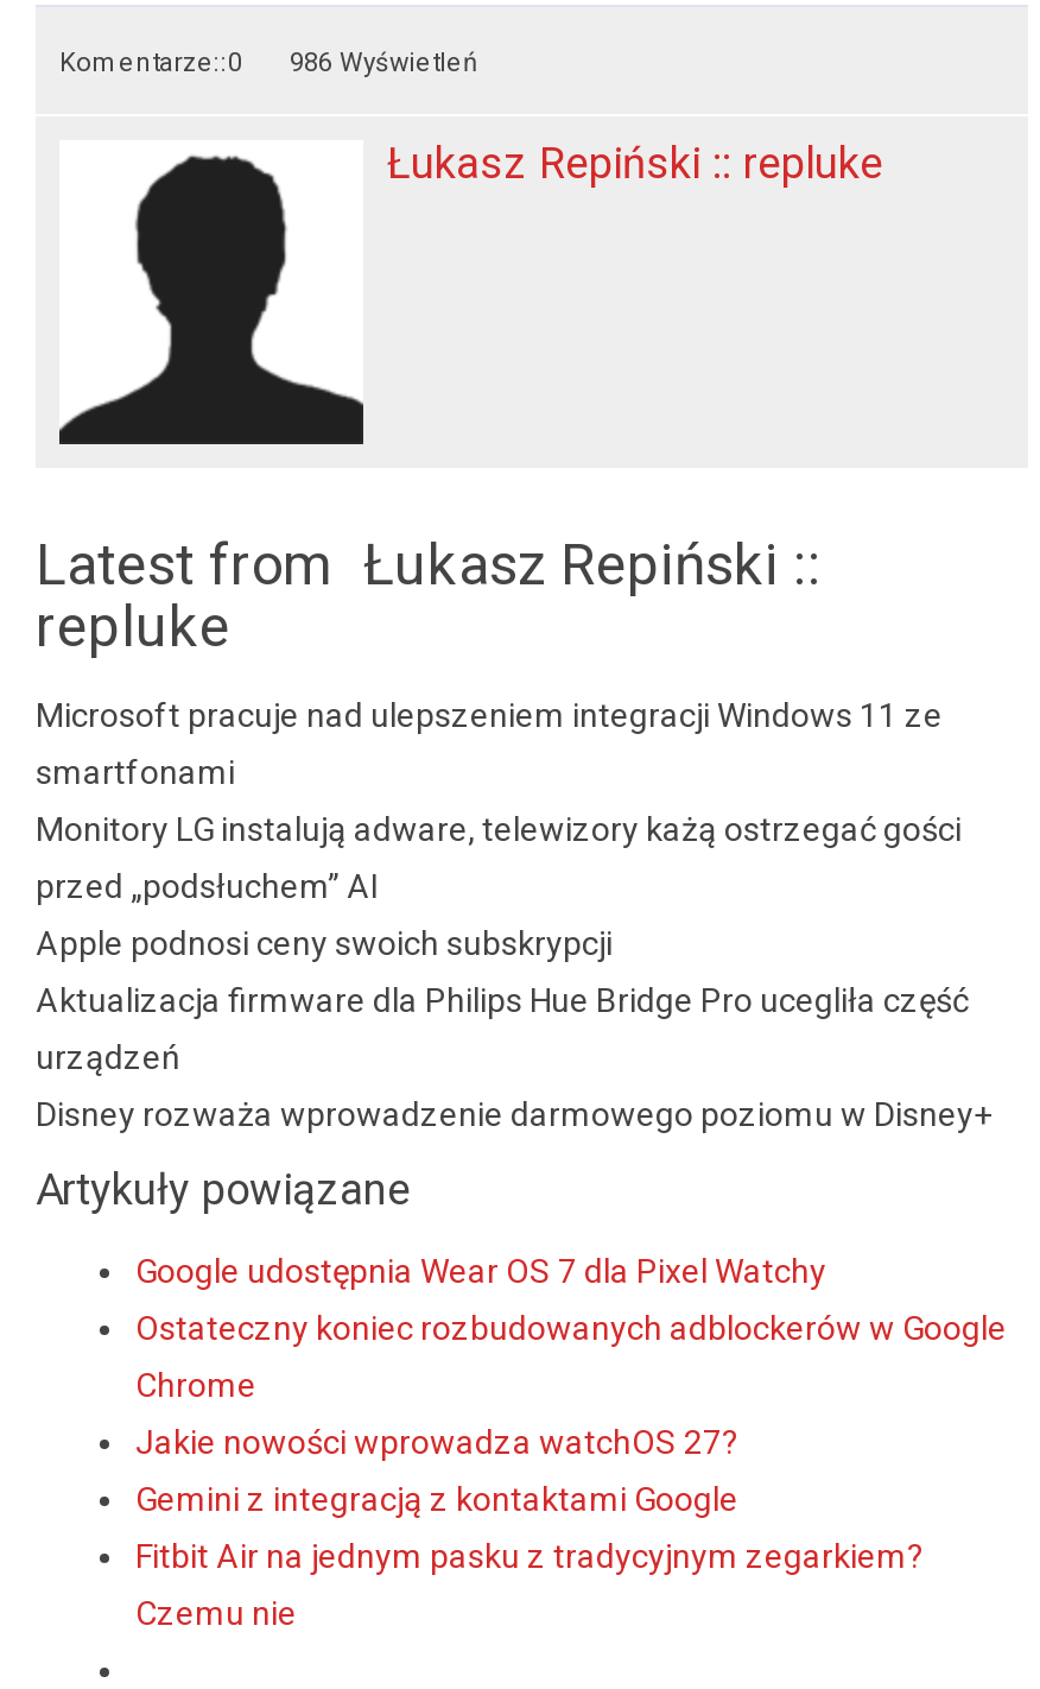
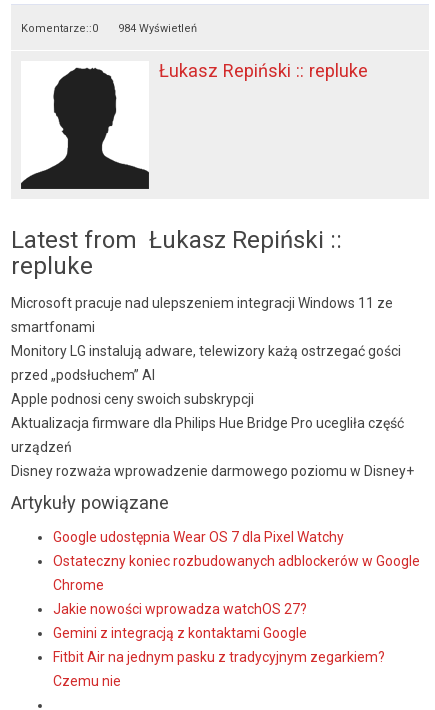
- Komentarze::0 986 Wyświetleń
+ Komentarze::0 984 Wyświetleń
